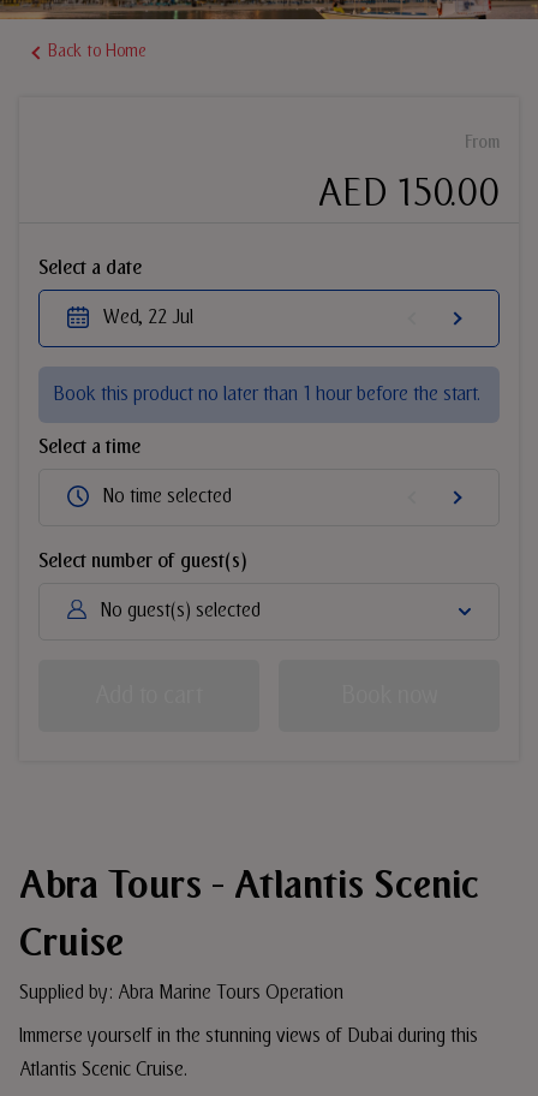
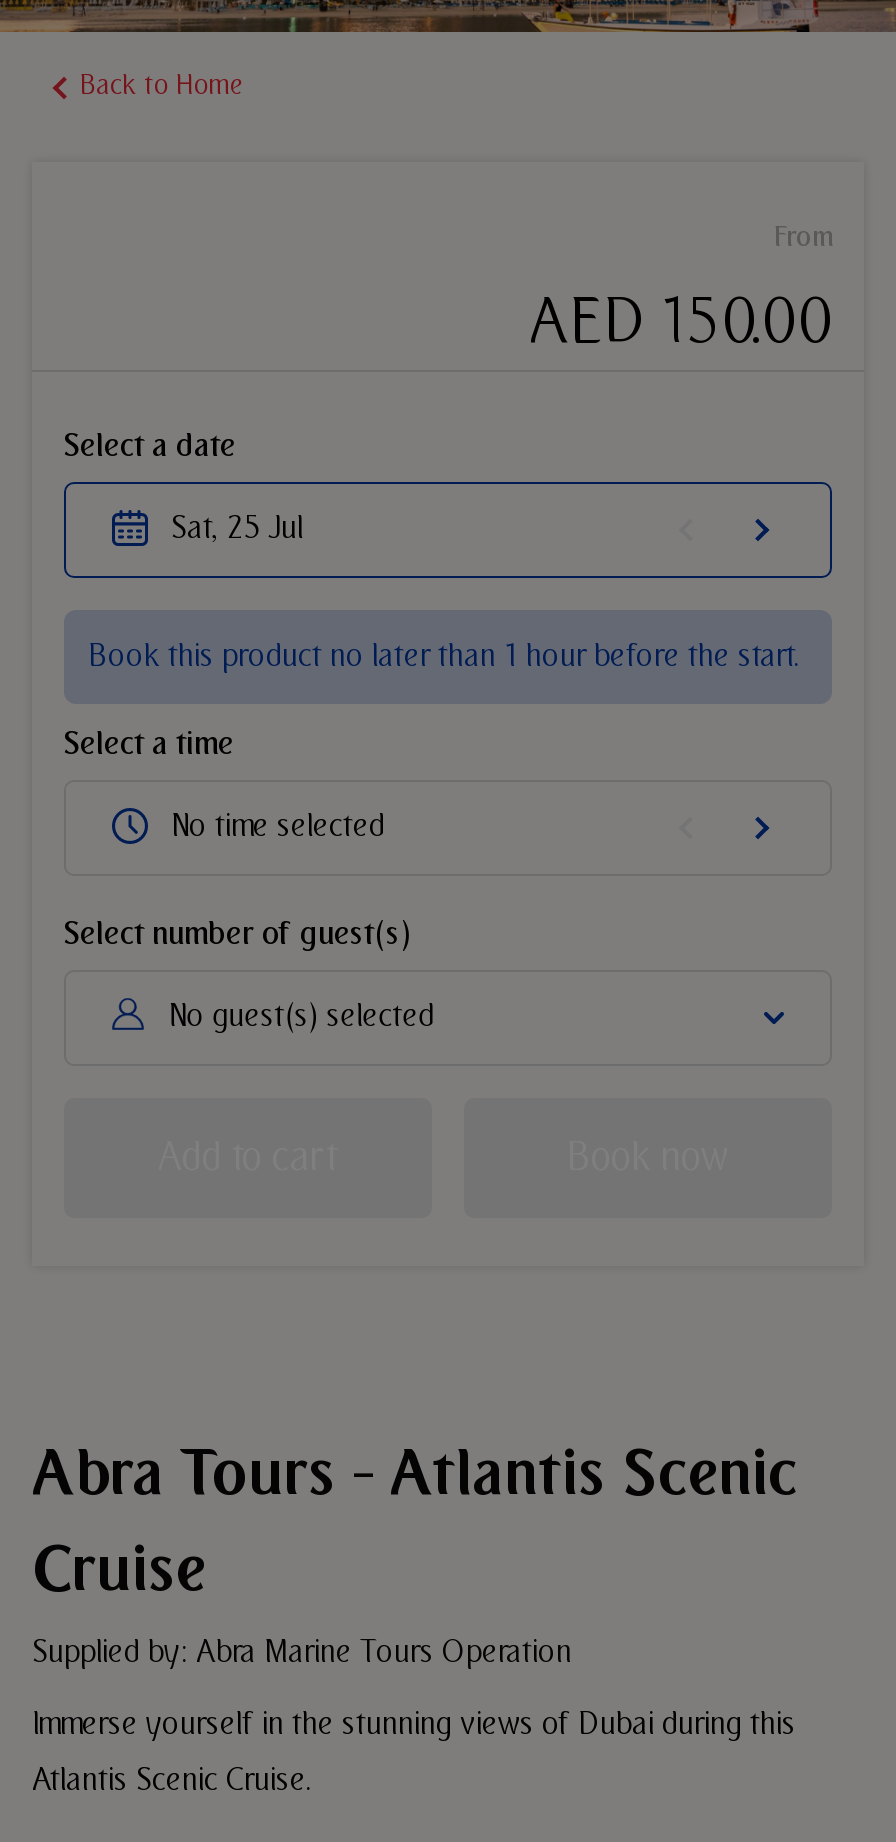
- Wed, 22 Jul
+ Sat, 25 Jul
